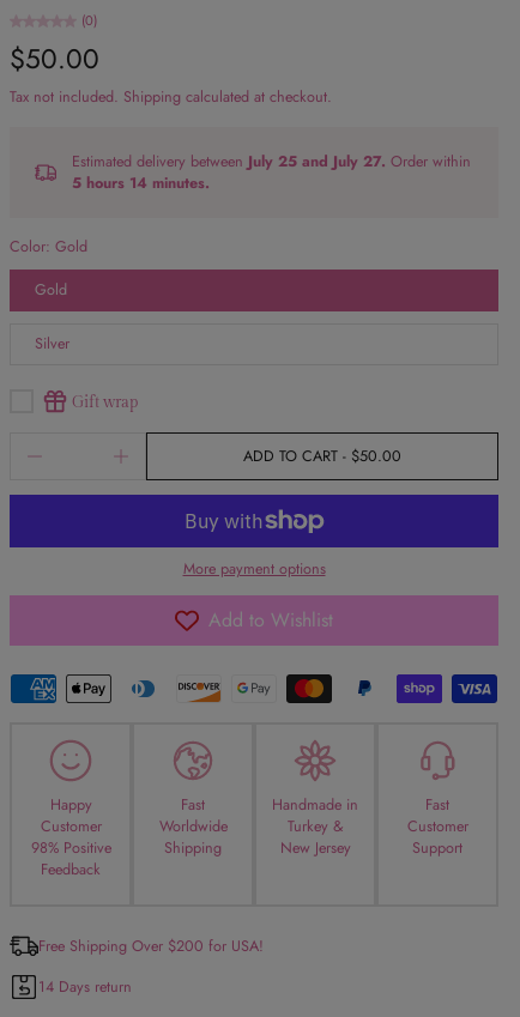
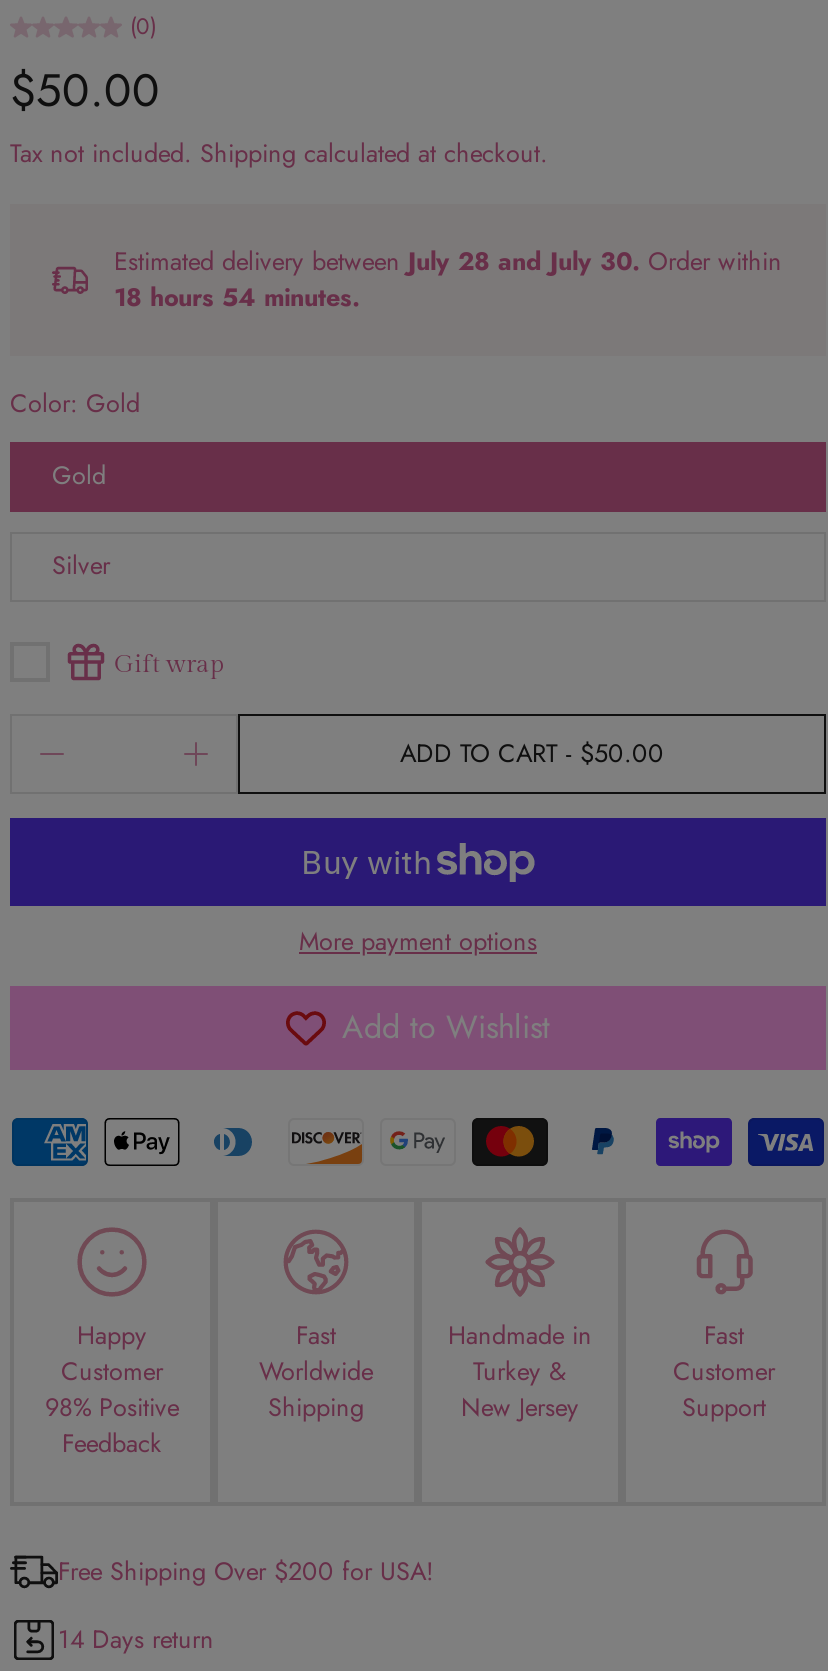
- Estimated delivery between July 25 and July 27. Order within
+ Estimated delivery between July 28 and July 30. Order within

- 5 hours 14 minutes.
+ 18 hours 54 minutes.
